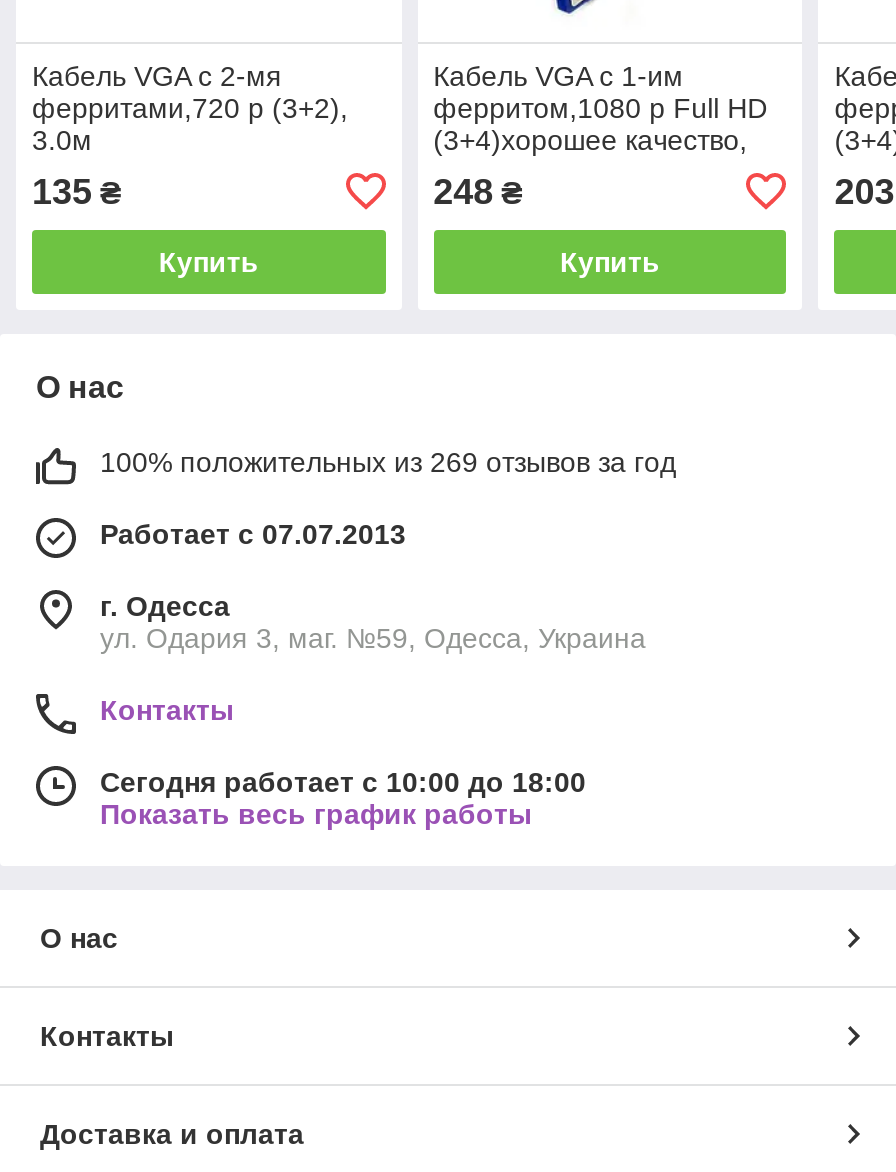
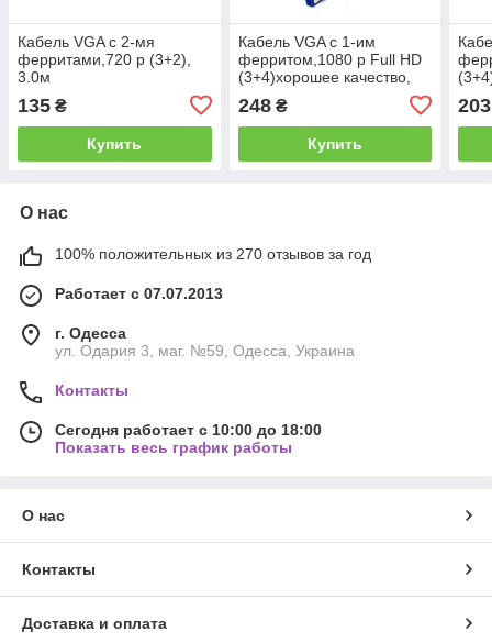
- 100% положительных из 269 отзывов за год
+ 100% положительных из 270 отзывов за год
